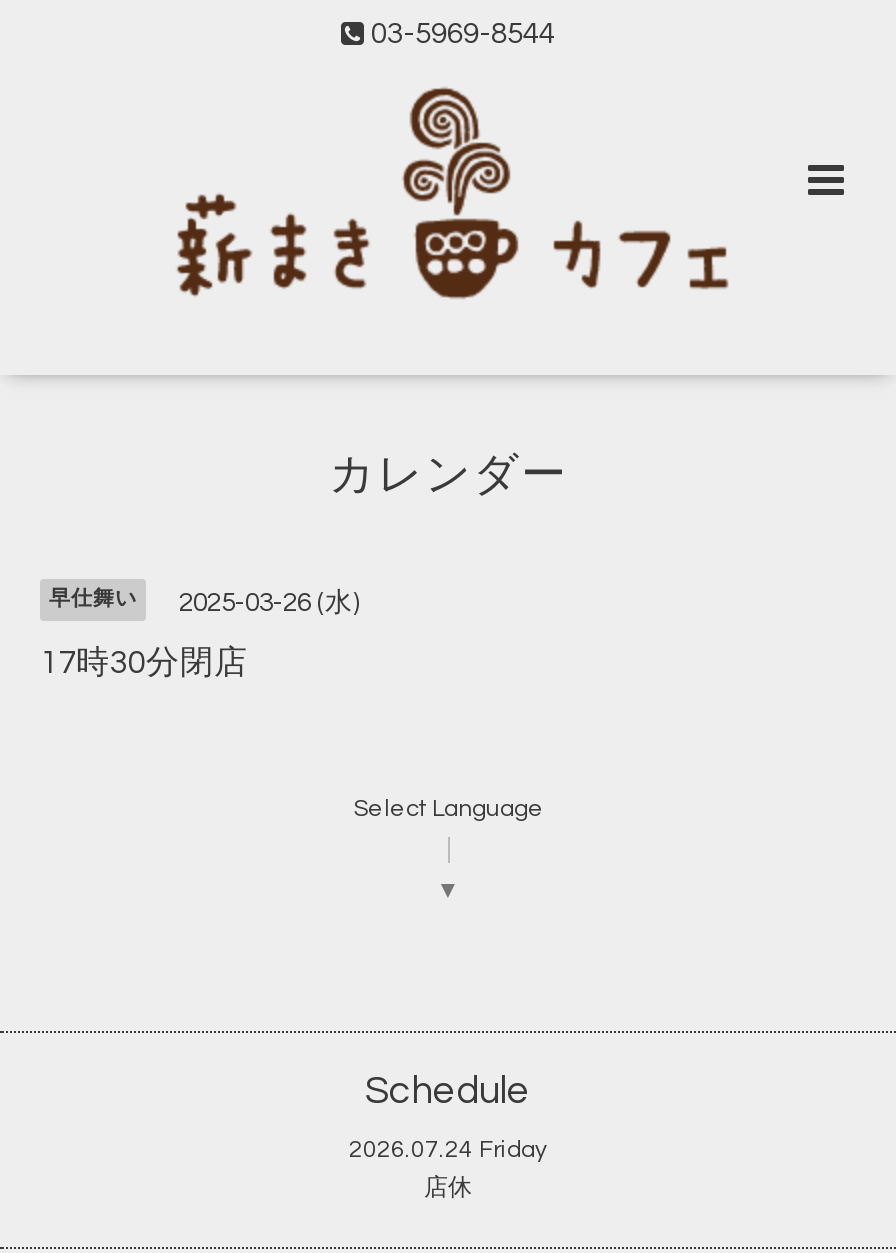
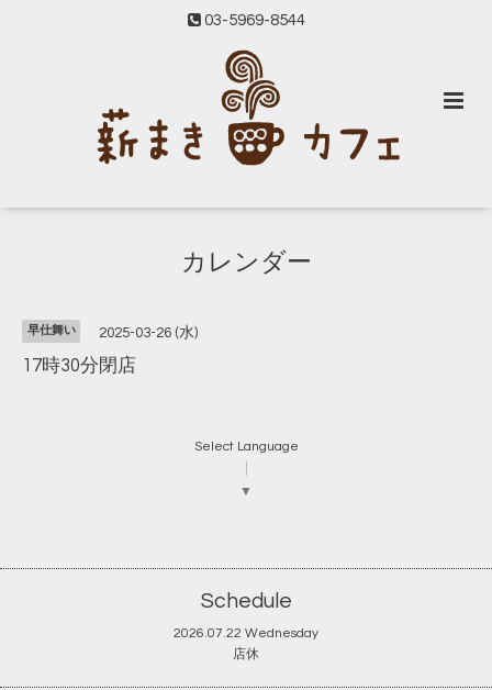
- 2026.07.24 Friday
+ 2026.07.22 Wednesday
